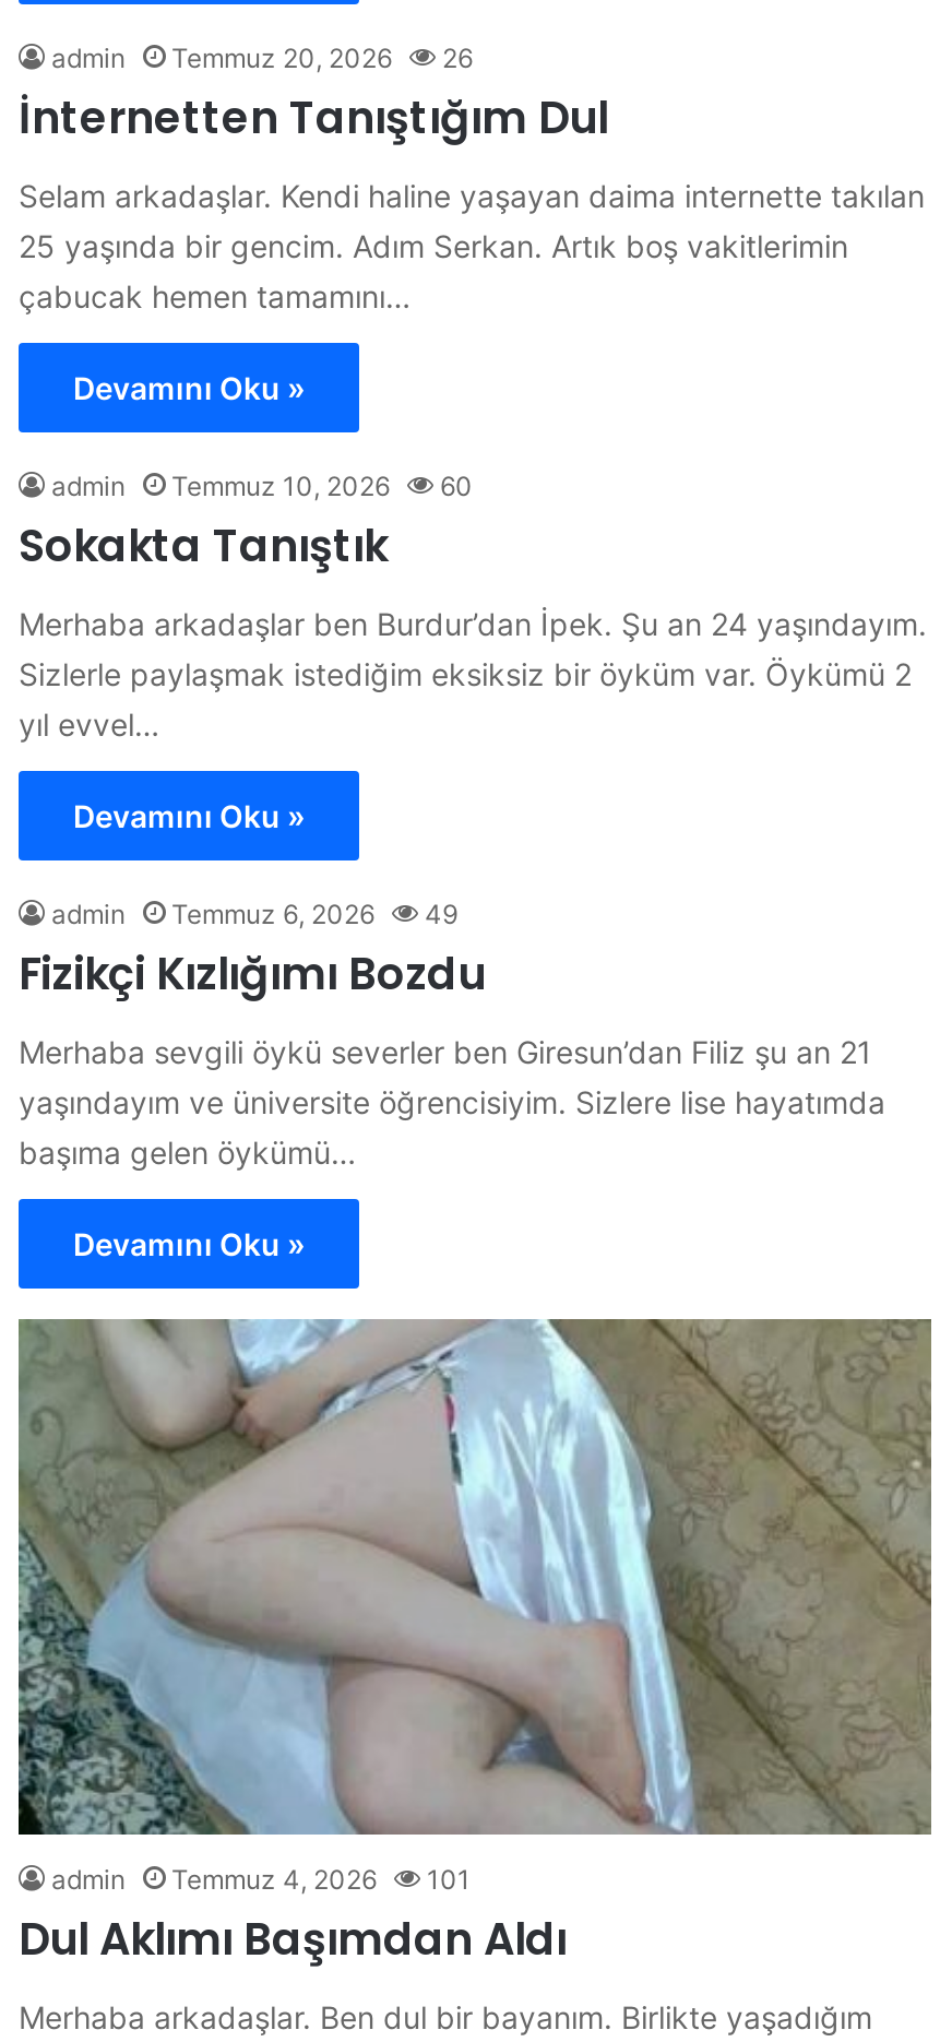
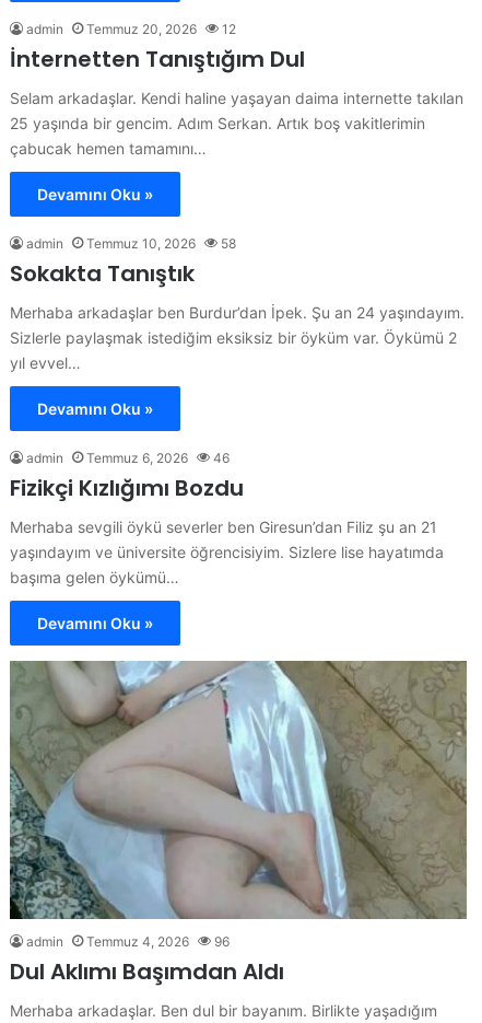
- admin Temmuz 20, 2026 26
+ admin Temmuz 20, 2026 12

- admin Temmuz 10, 2026 60
+ admin Temmuz 10, 2026 58

- admin Temmuz 6, 2026 49
+ admin Temmuz 6, 2026 46

- admin Temmuz 4, 2026 101
+ admin Temmuz 4, 2026 96
